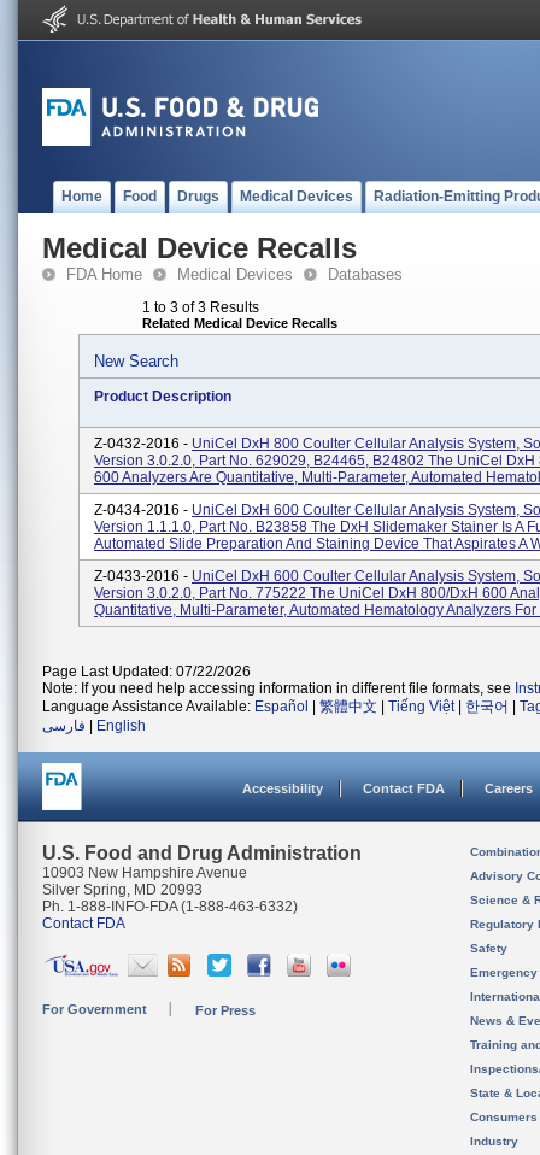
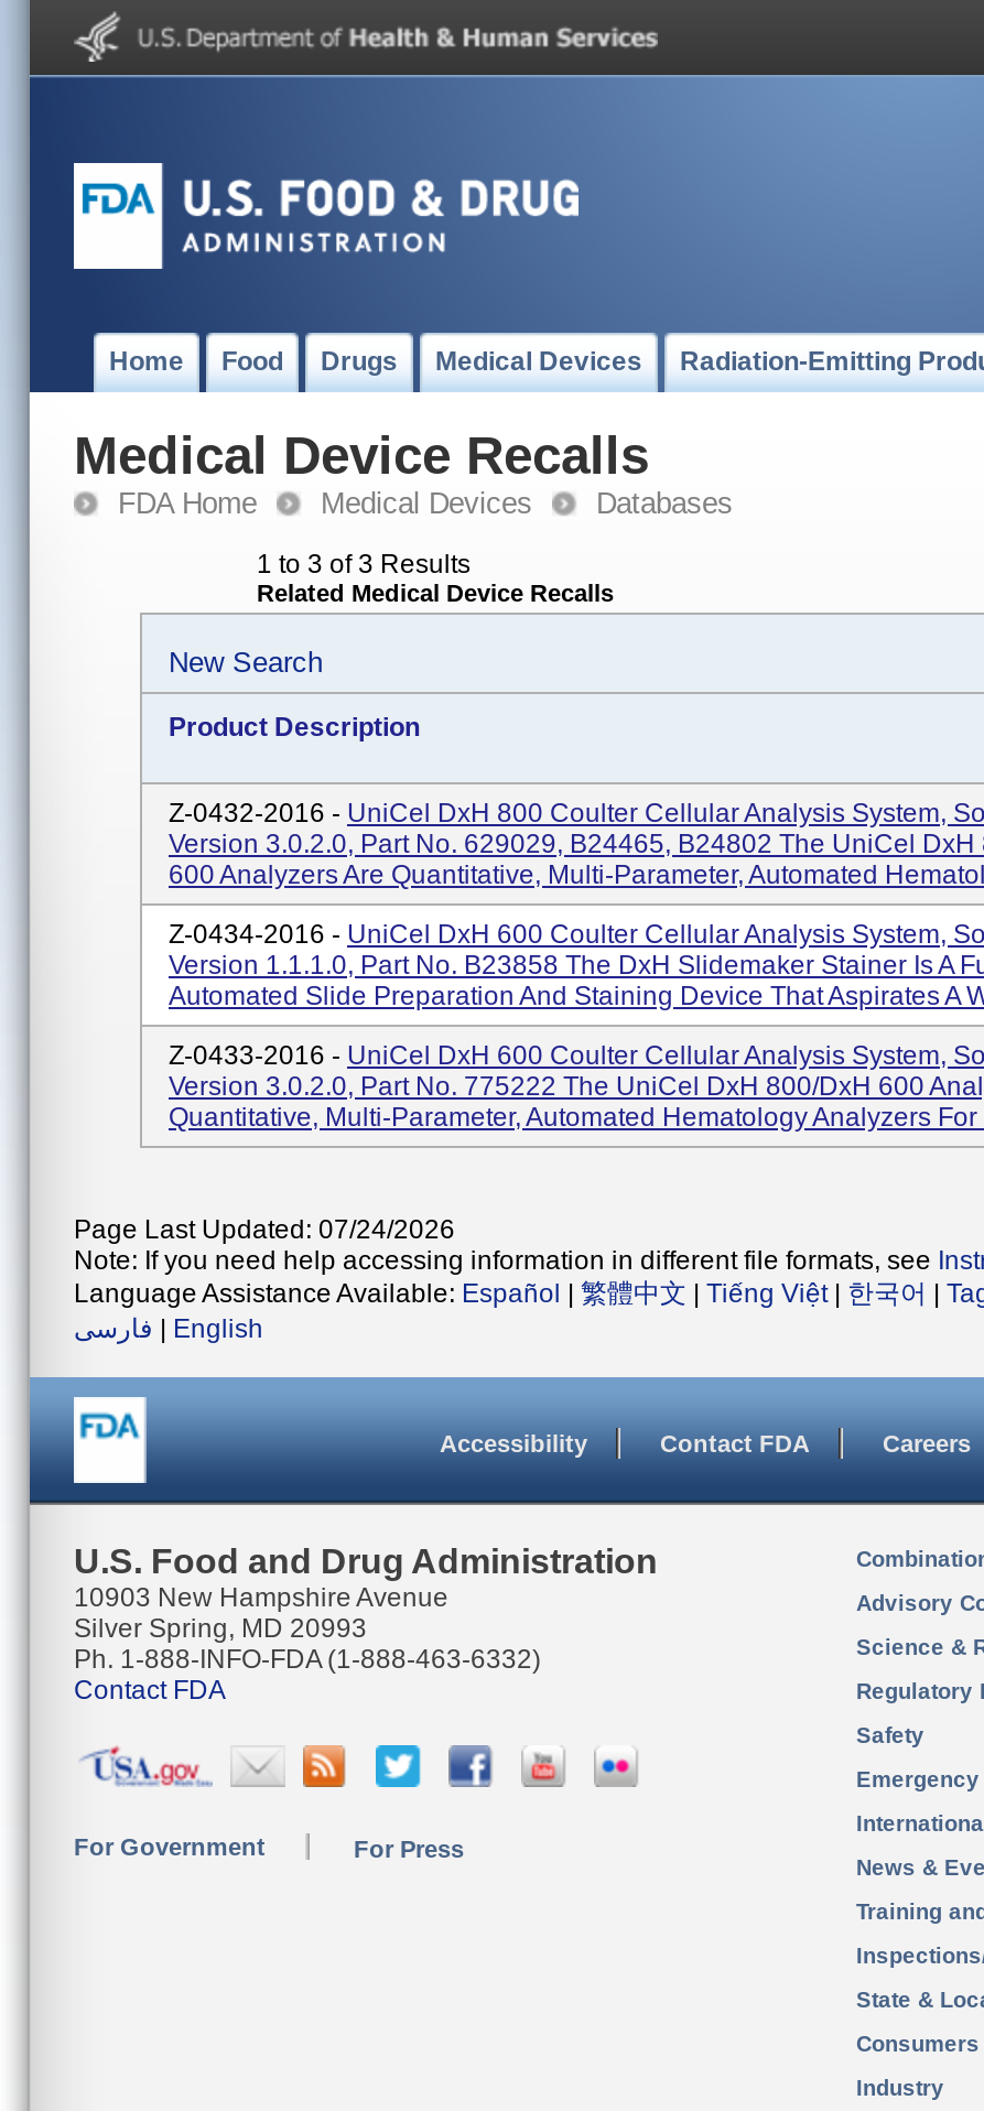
- Page Last Updated: 07/22/2026
+ Page Last Updated: 07/24/2026
